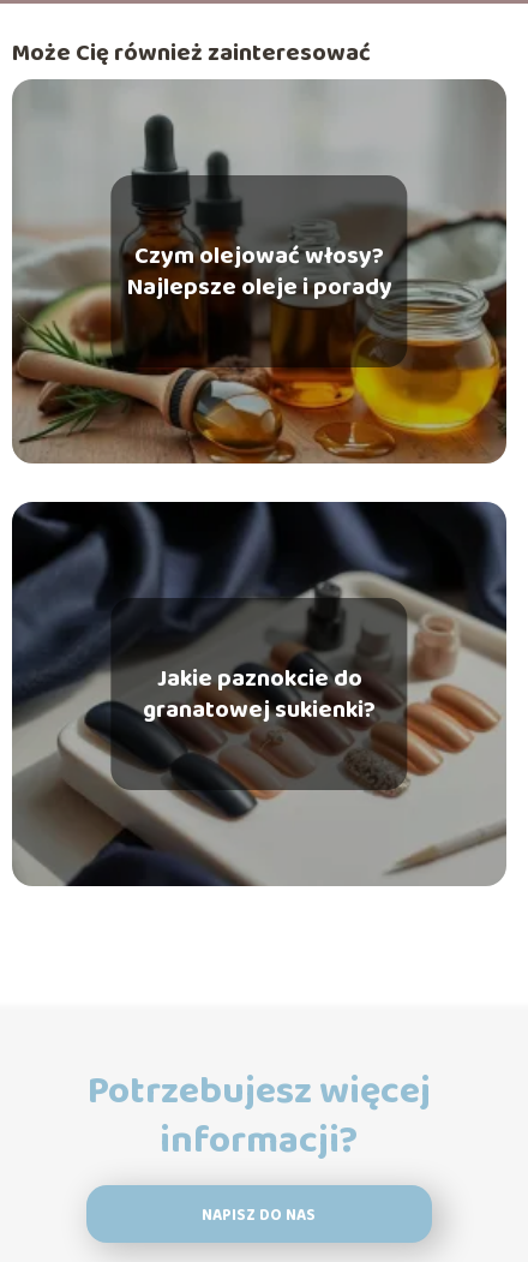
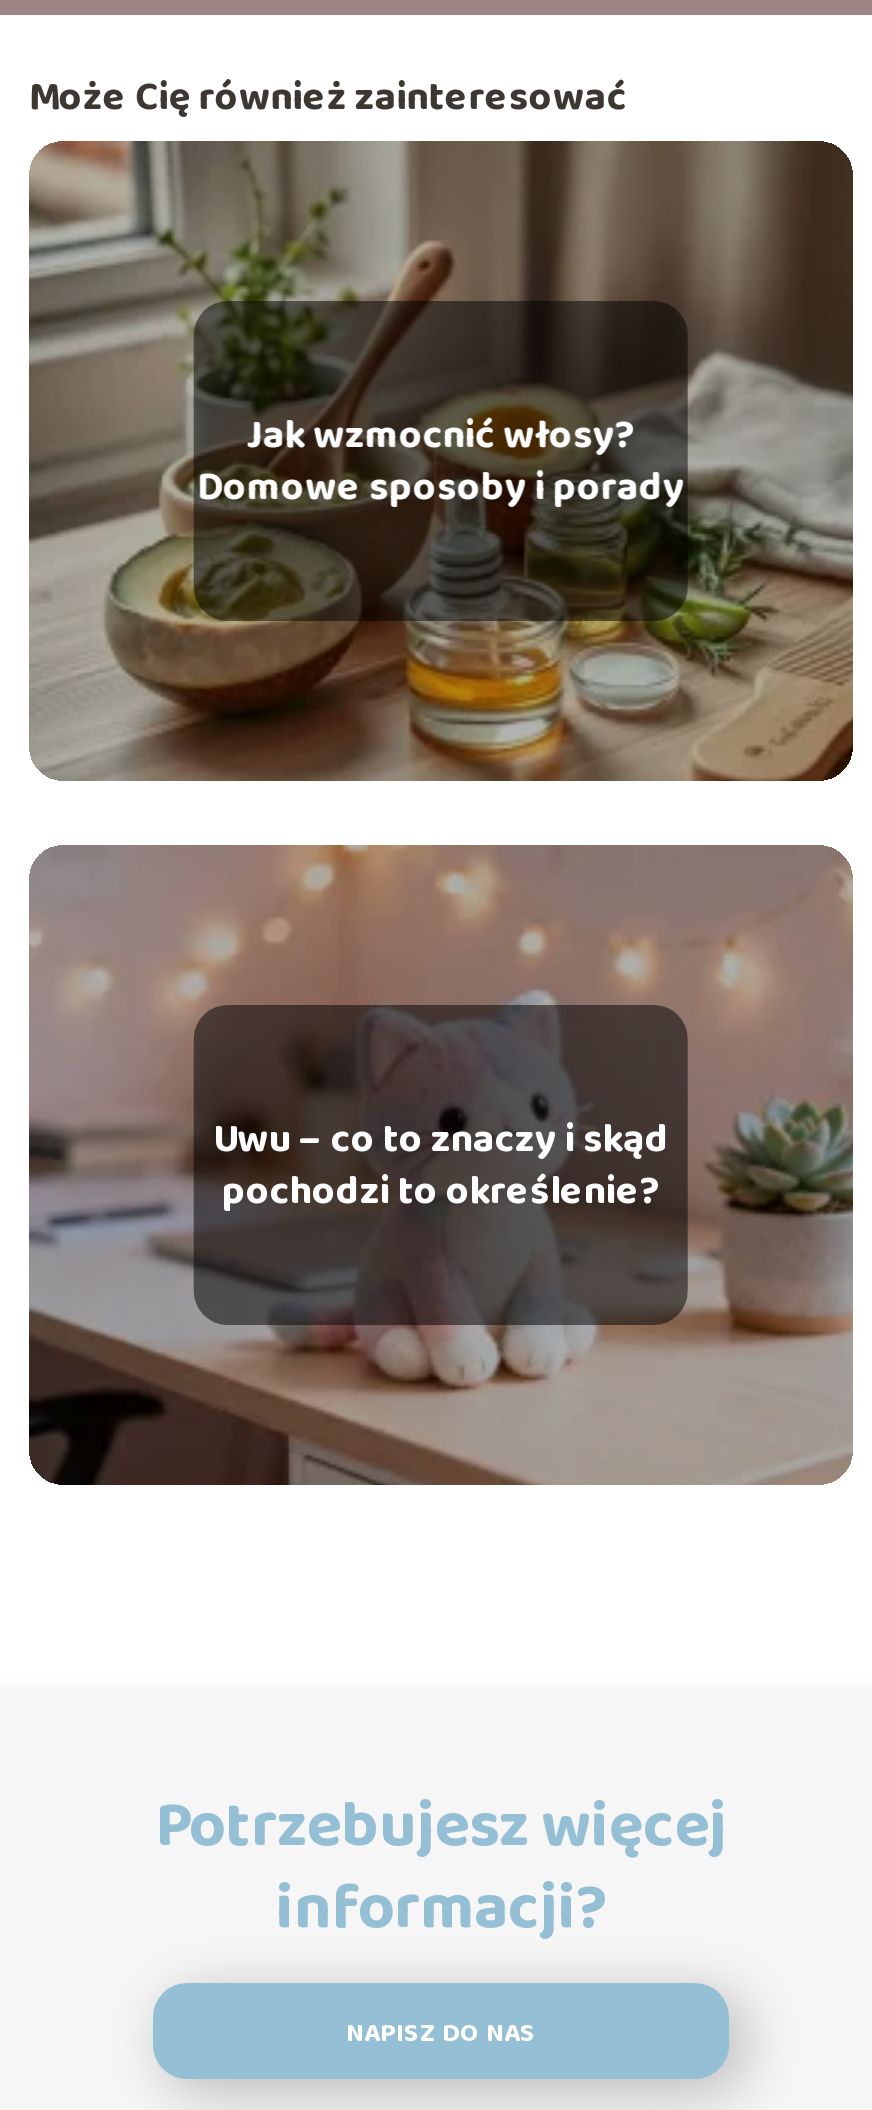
- [image]
- Czym olejować włosy?
- Najlepsze oleje i porady
+ [image]
+ Jak wzmocnić włosy?
+ Domowe sposoby i porady

- [image]
- Jakie paznokcie do
- granatowej sukienki?
+ [image]
+ Uwu – co to znaczy i skąd
+ pochodzi to określenie?
